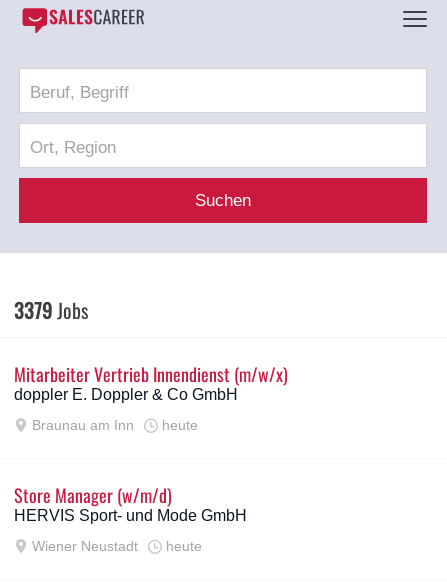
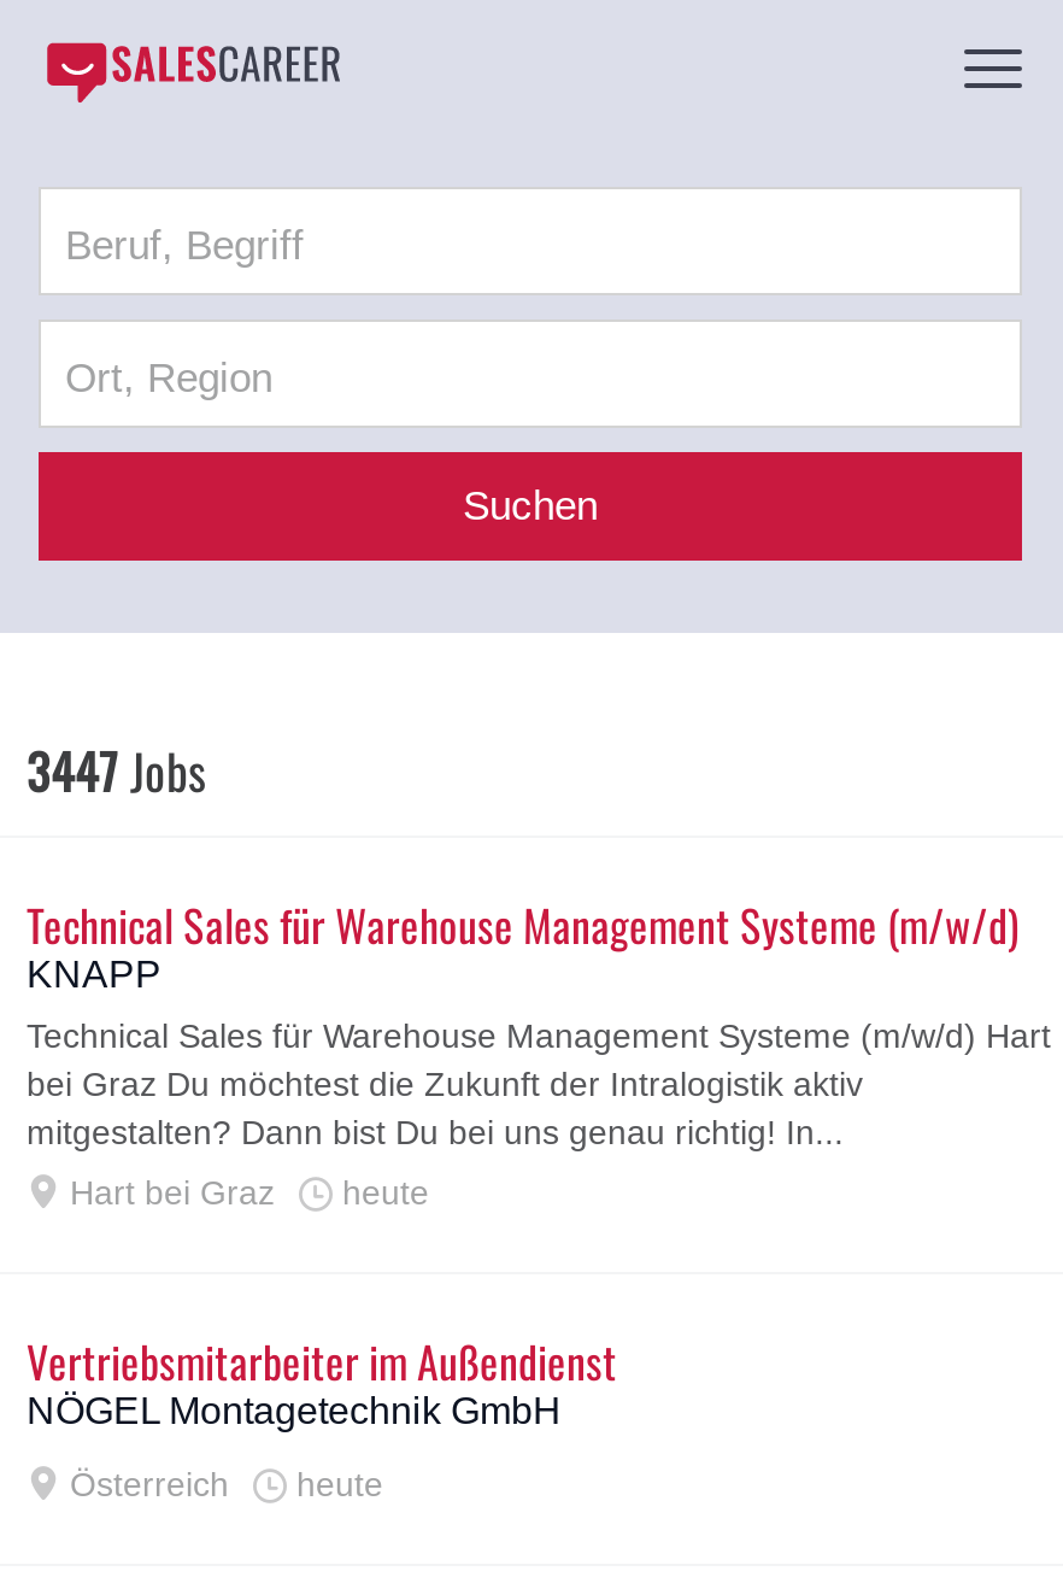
- 3379 Jobs
- Mitarbeiter Vertrieb Innendienst (m/w/x)
- doppler E. Doppler & Co GmbH
- Braunau am Inn
+ 3447Jobs
+ Technical Sales für Warehouse Management Systeme (m/w/d)
+ KNAPP
+ Technical Sales für Warehouse Management Systeme (m/w/d) Hart
+ bei Graz Du möchtest die Zukunft der Intralogistik aktiv
+ mitgestalten? Dann bist Du bei uns genau richtig! In...
+ Hart bei Graz

- Store Manager (w/m/d)
- HERVIS Sport- und Mode GmbH
+ Vertriebsmitarbeiter im Außendienst
+ NÖGEL Montagetechnik GmbH

- Wiener Neustadt
+ Österreich
